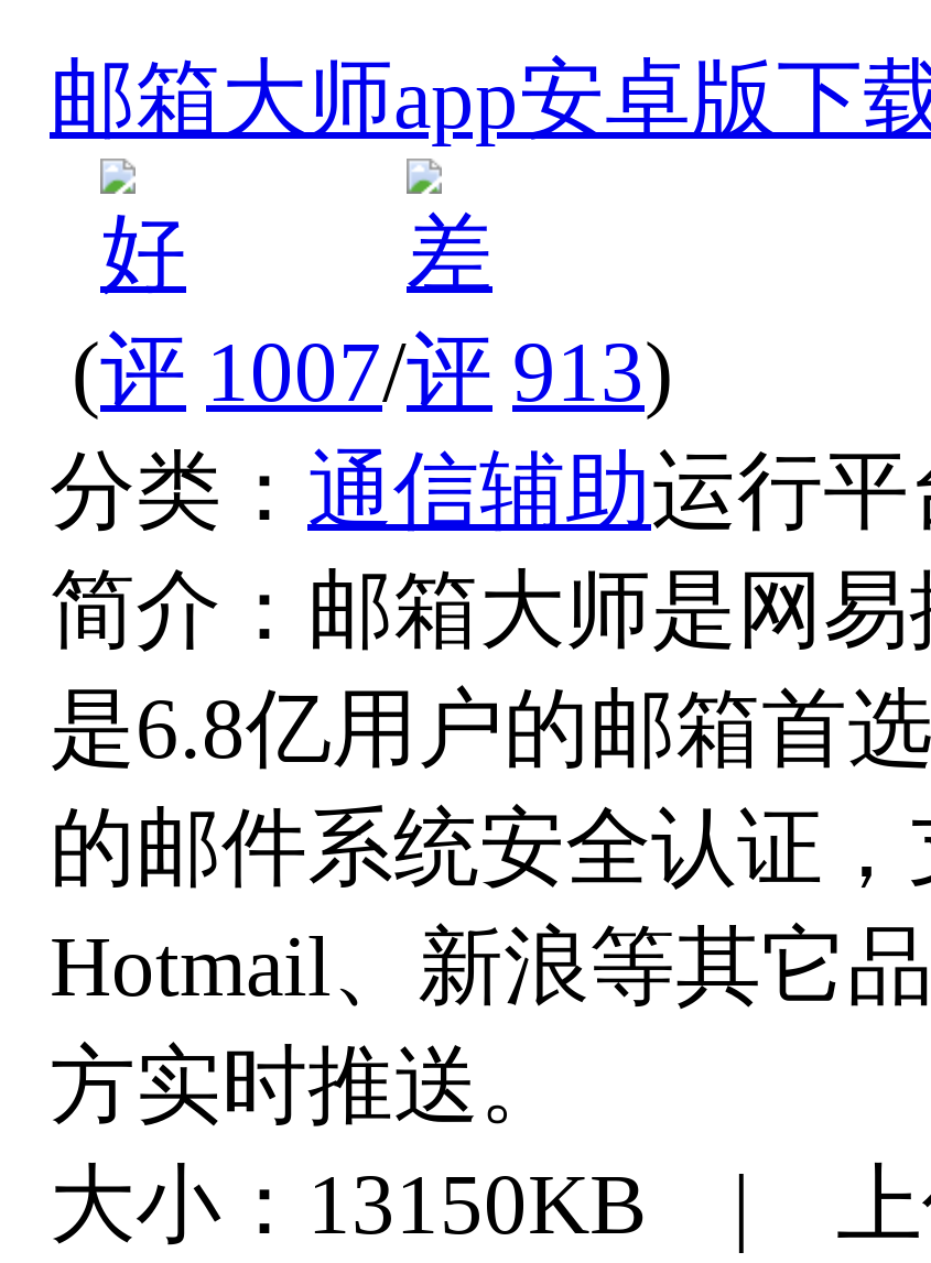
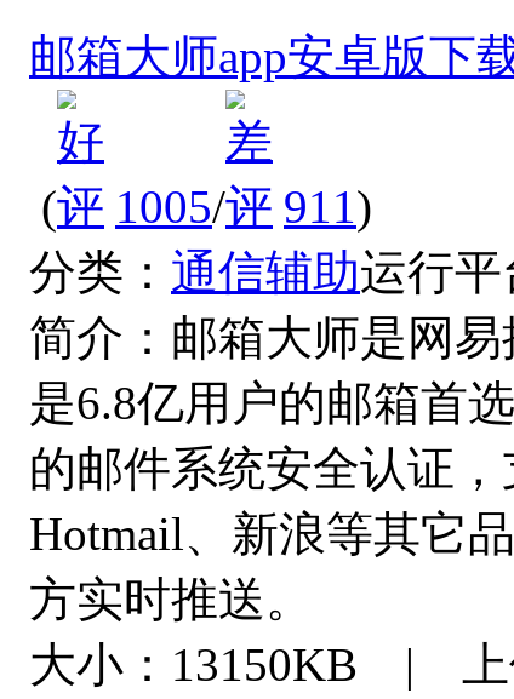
- 1007/
+ 1005/

- 913)
+ 911)
